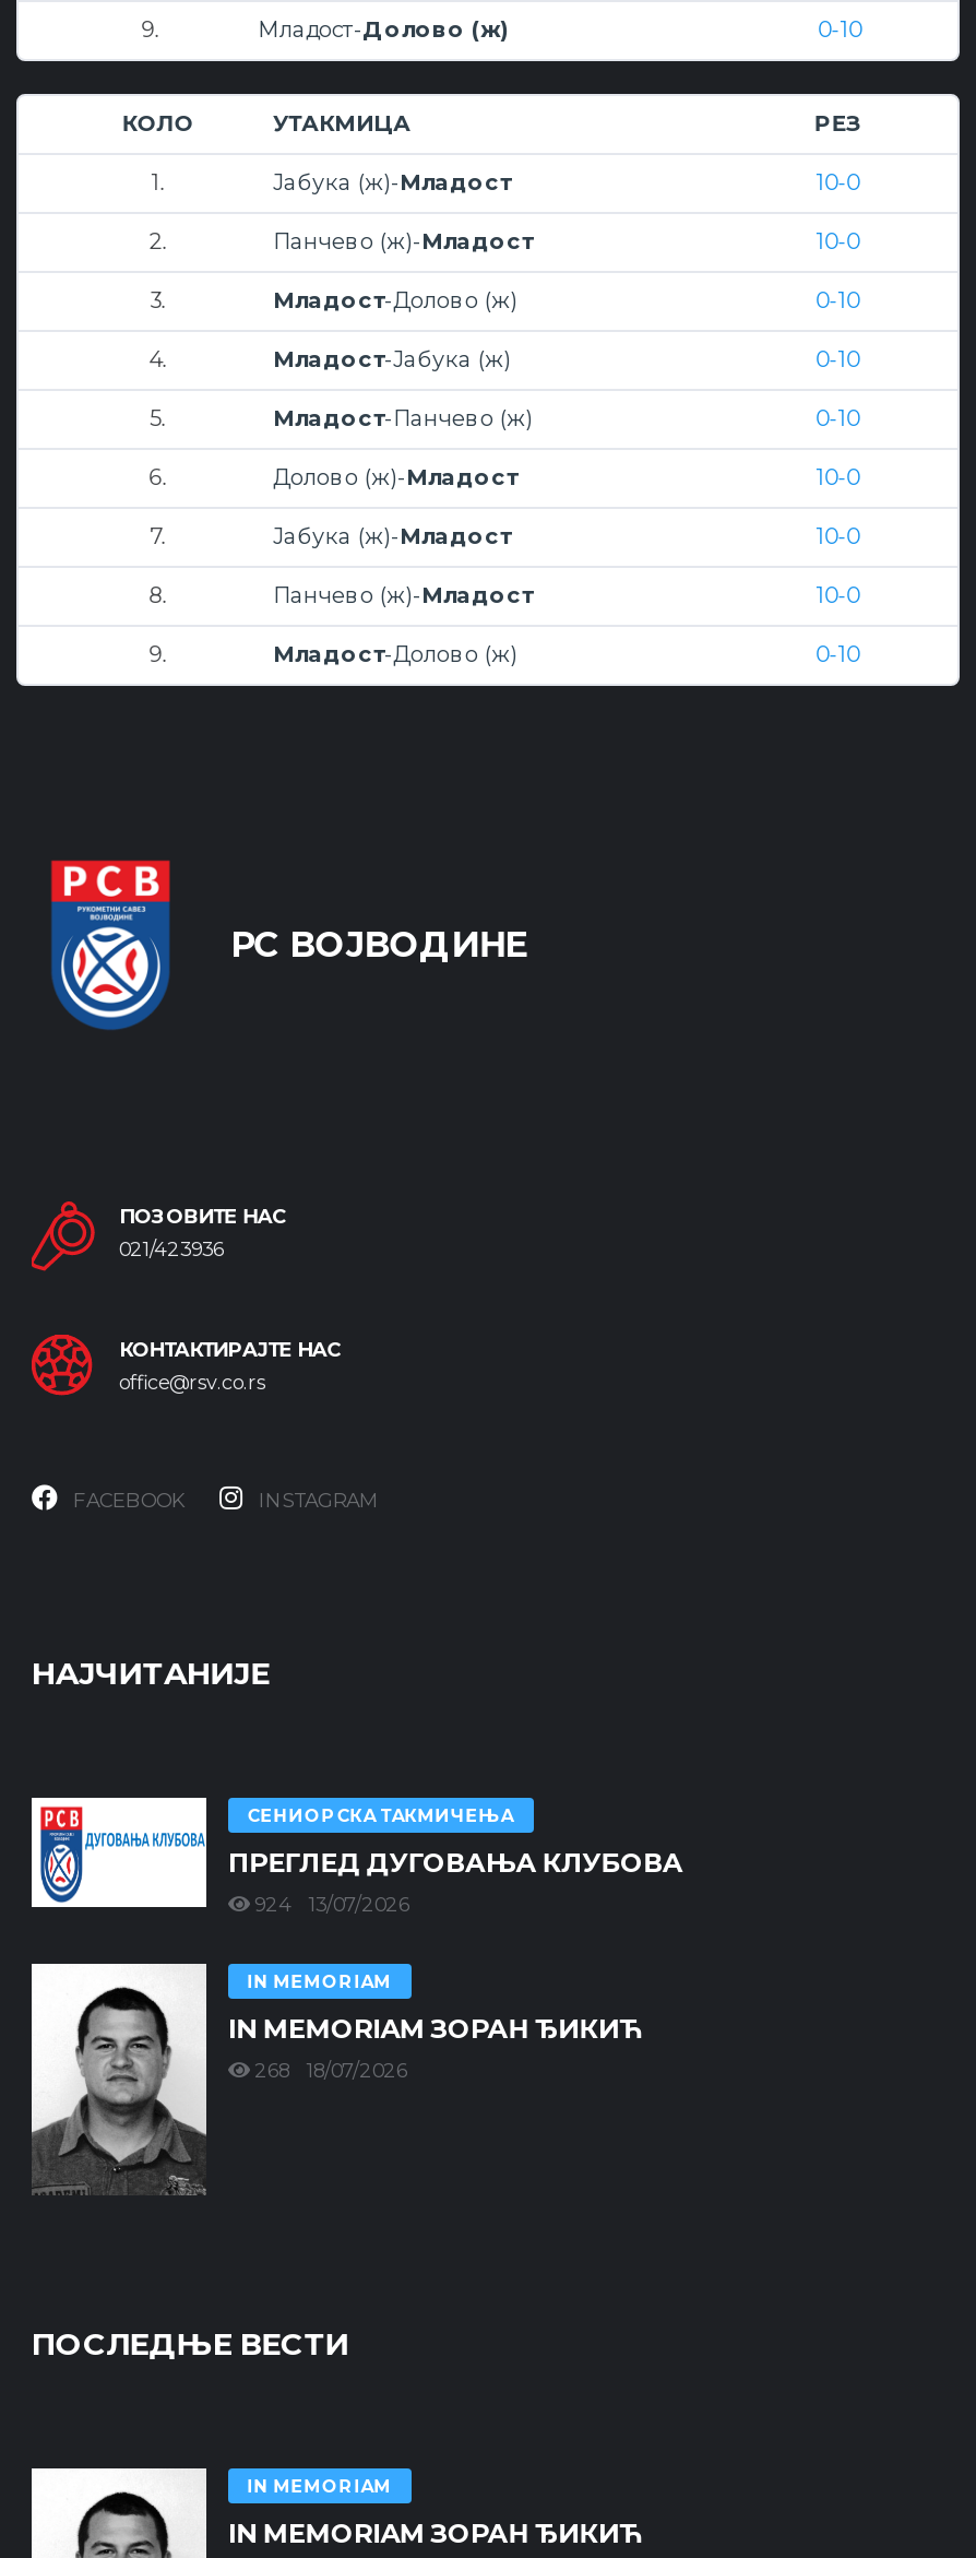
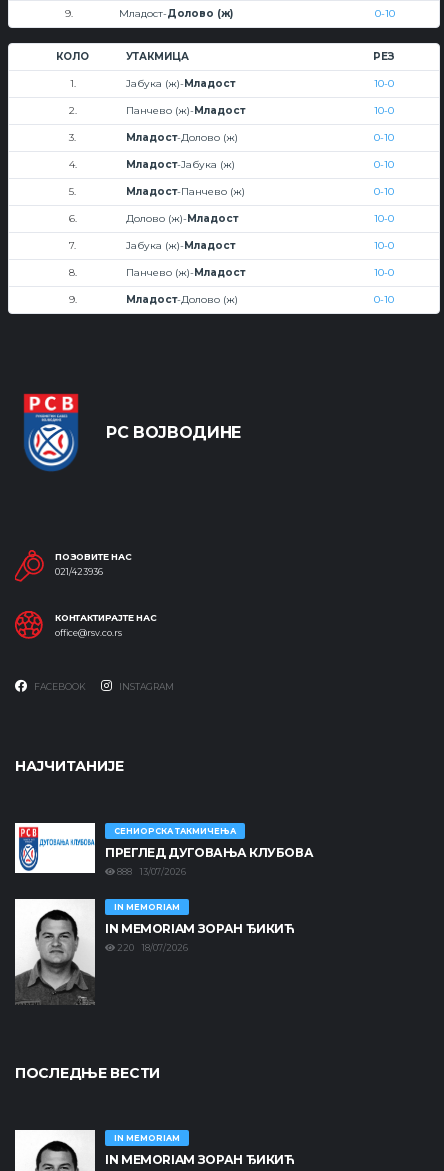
- 924 13/07/2026
+ 888 13/07/2026

- 268 18/07/2026
+ 220 18/07/2026
